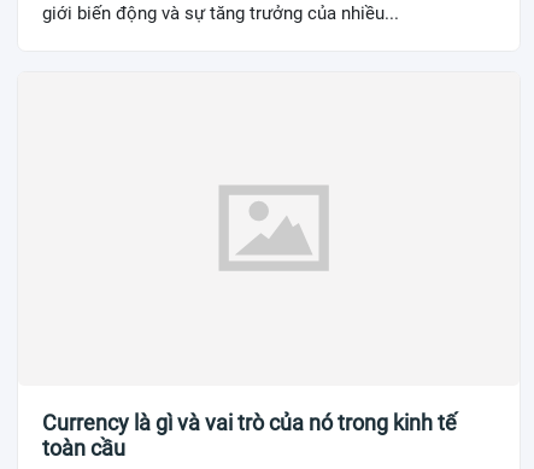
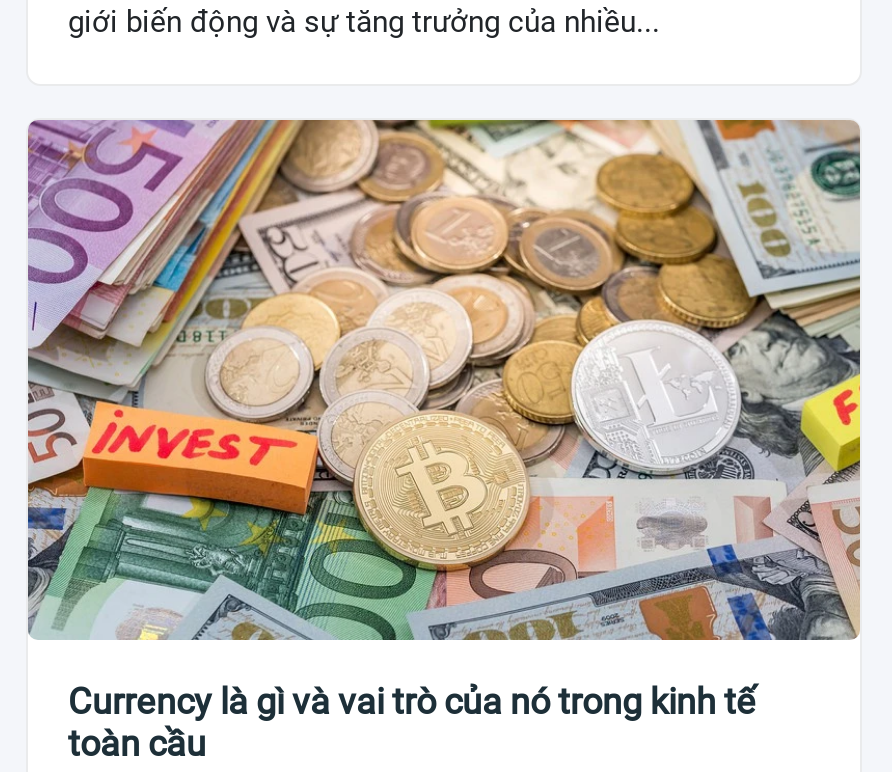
+ [image]
